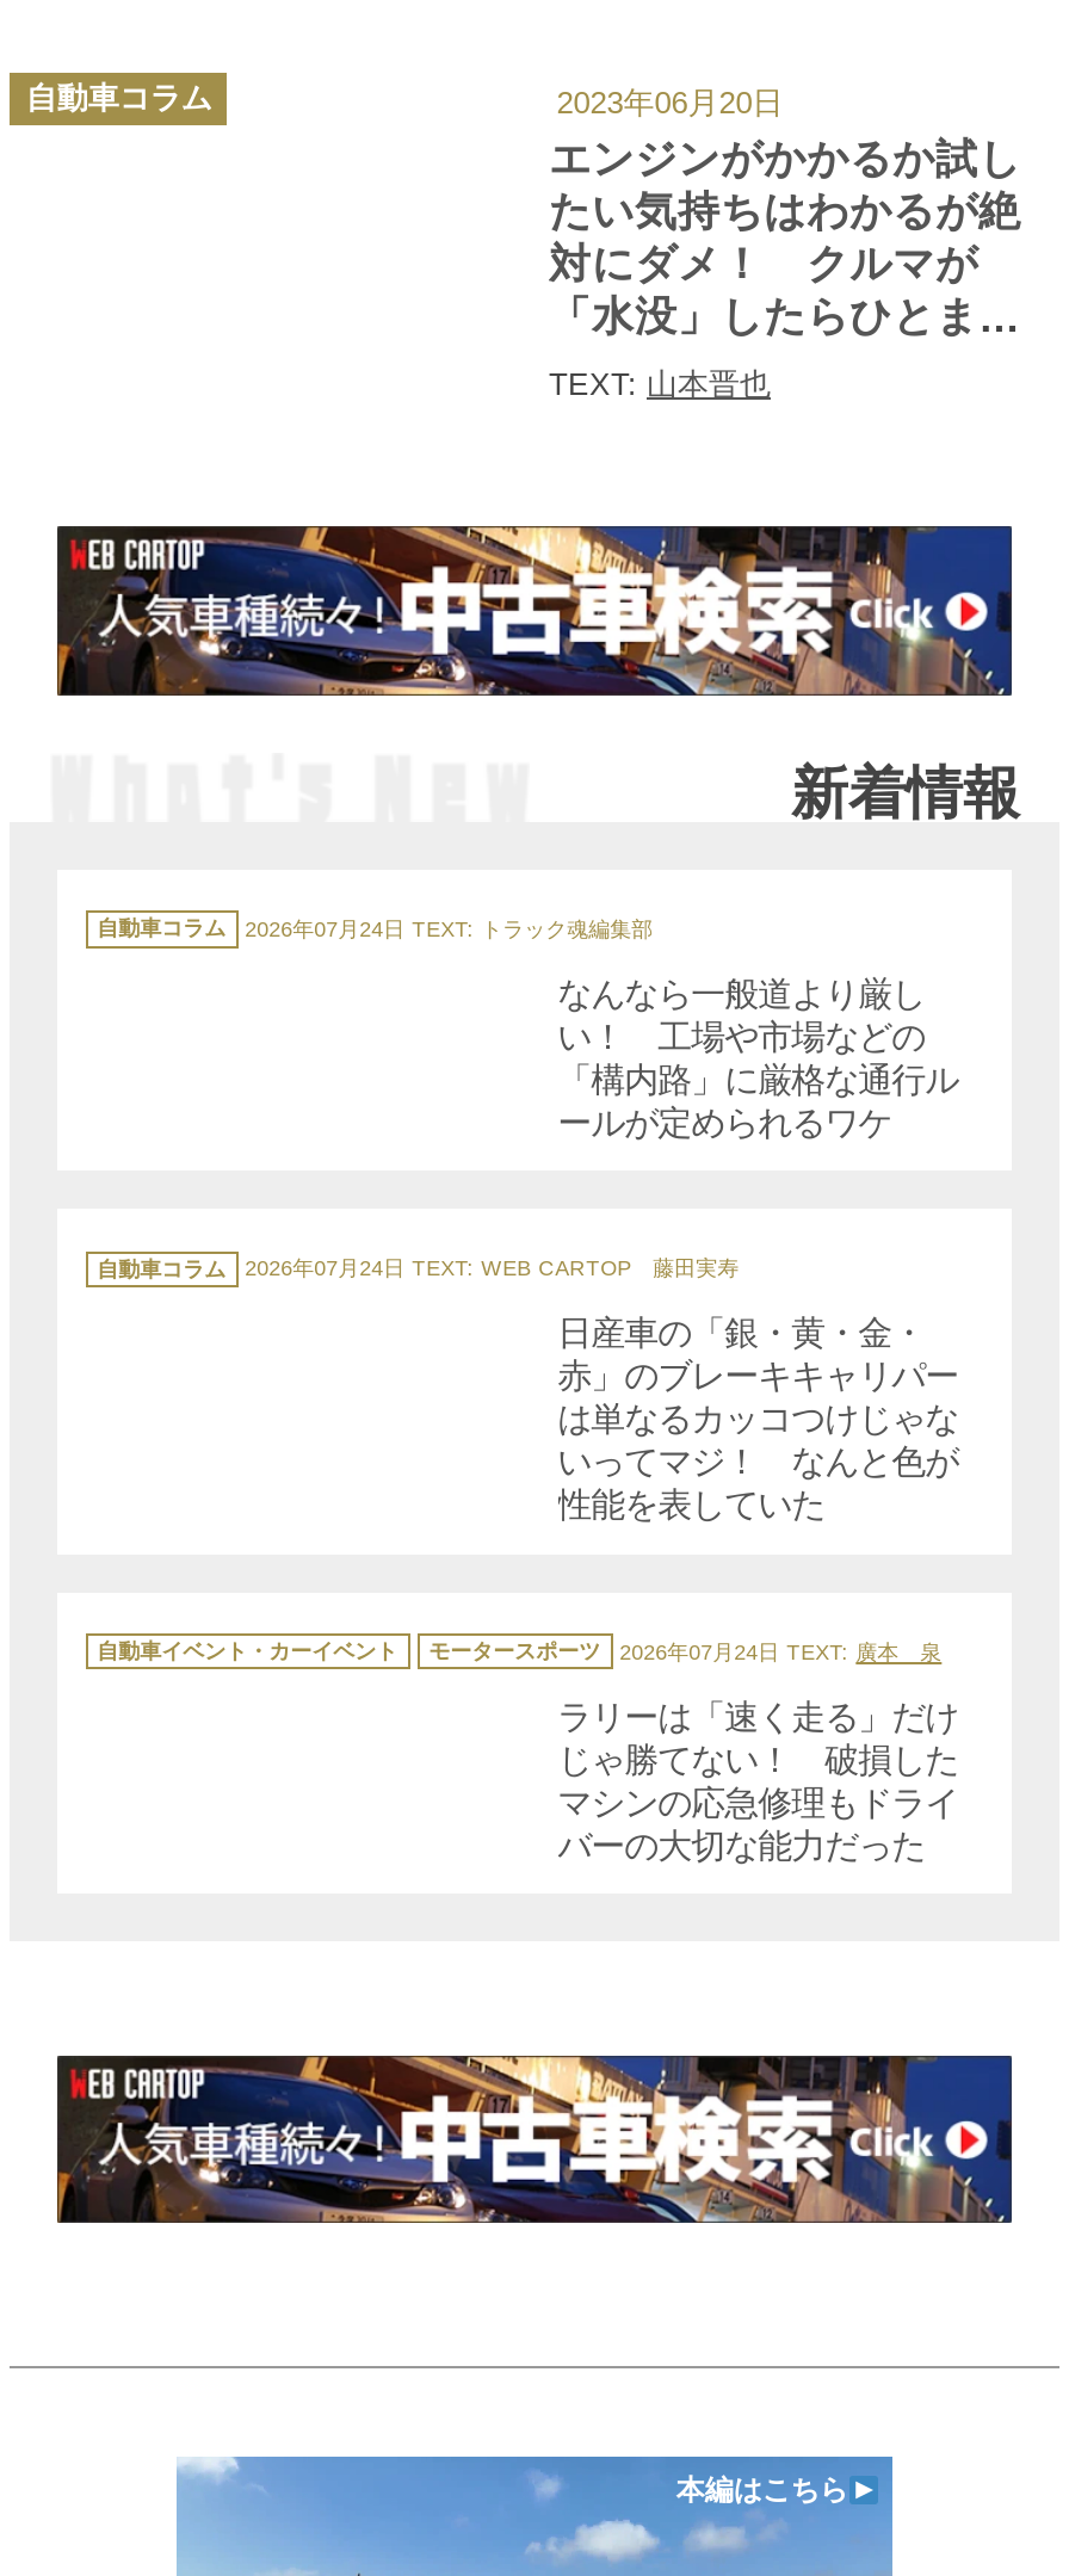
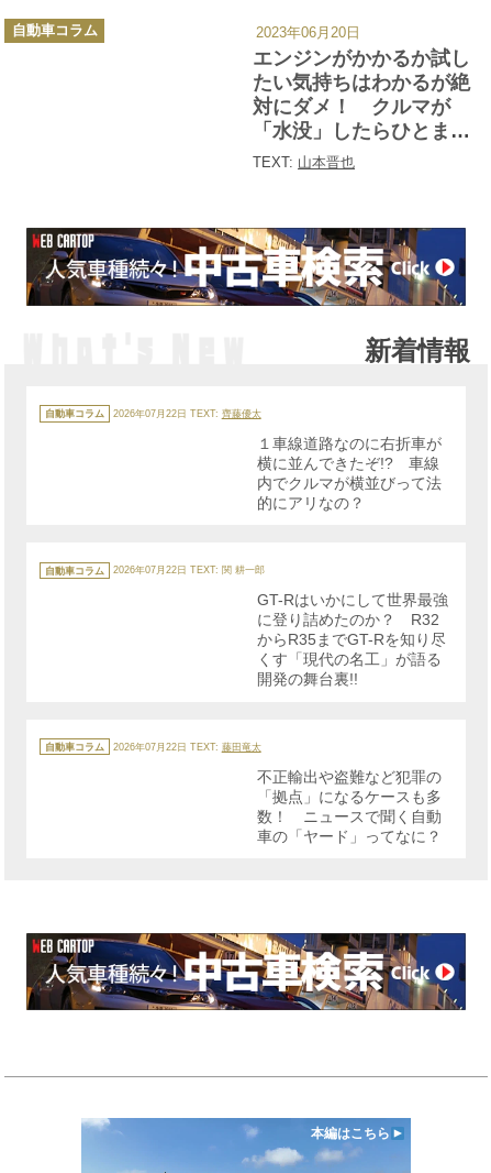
- 2026年07月24日 TEXT: トラック魂編集部
+ 2026年07月22日 TEXT:齊藤優太

- なんなら一般道より厳し
- い！ 工場や市場などの
- 「構内路」に厳格な通行ル
- ールが定められるワケ
+ １車線道路なのに右折車が
+ 横に並んできたぞ!? 車線
+ 内でクルマが横並びって法
+ 的にアリなの？

- 2026年07月24日 TEXT: WEB CARTOP 藤田実寿
+ 2026年07月22日 TEXT: 関 耕一郎

- 日産車の「銀・黄・金・
- 赤」のブレーキキャリパー
- は単なるカッコつけじゃな
- いってマジ！ なんと色が
- 性能を表していた
+ GT-Rはいかにして世界最強
+ に登り詰めたのか？ R32
+ からR35までGT-Rを知り尽
+ くす「現代の名工」が語る
+ 開発の舞台裏!!

- 自動車イベント・カーイベント
- モータースポーツ
- 2026年07月24日 TEXT:廣本 泉
+ 自動車コラム
+ 2026年07月22日 TEXT:藤田竜太

- ラリーは「速く走る」だけ
- じゃ勝てない！ 破損した
- マシンの応急修理もドライ
- バーの大切な能力だった
+ 不正輸出や盗難など犯罪の
+ 「拠点」になるケースも多
+ 数！ ニュースで聞く自動
+ 車の「ヤード」ってなに？
